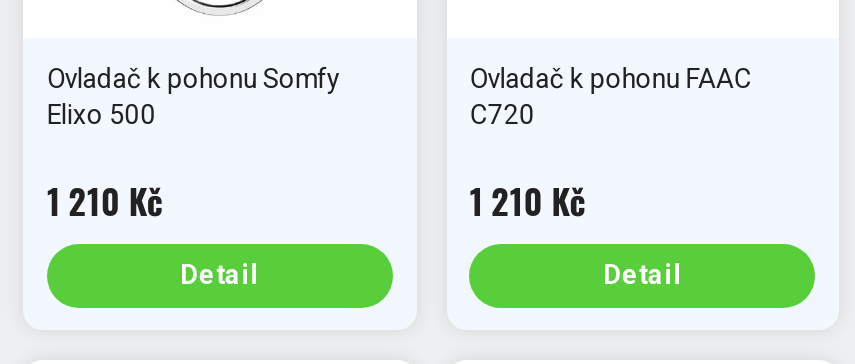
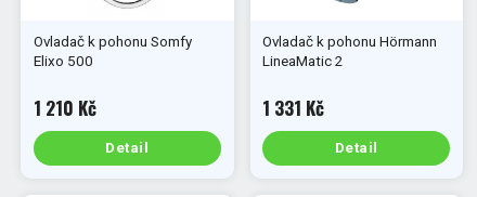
- Ovladač k pohonu FAAC
- C720
+ Ovladač k pohonu Hörmann
+ LineaMatic 2

- 1 210 Kč
+ 1 331 Kč
